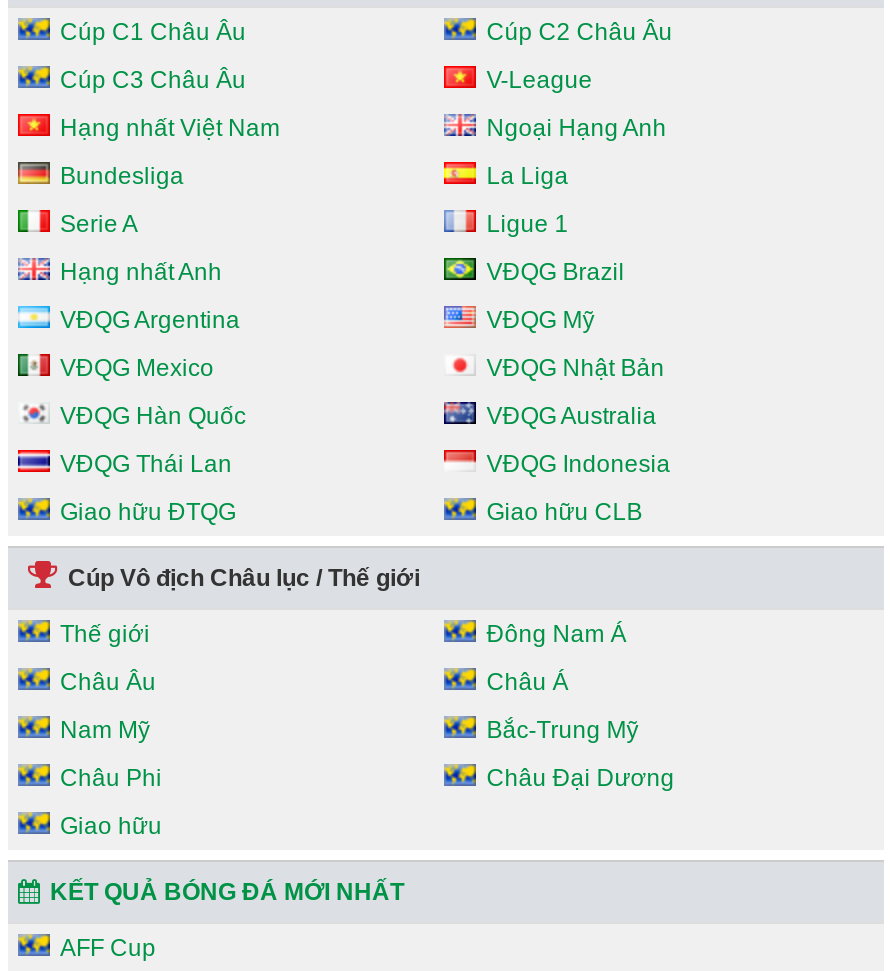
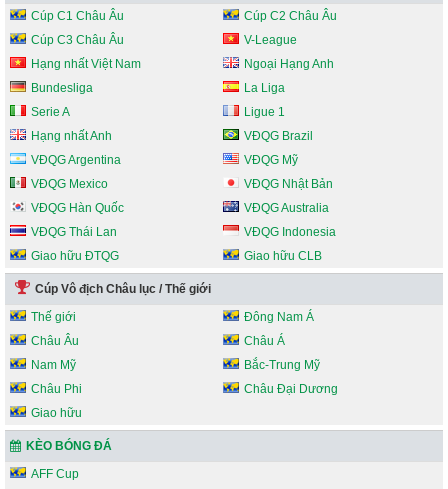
- KẾT QUẢ BÓNG ĐÁ MỚI NHẤT
+ KÈO BÓNG ĐÁ
